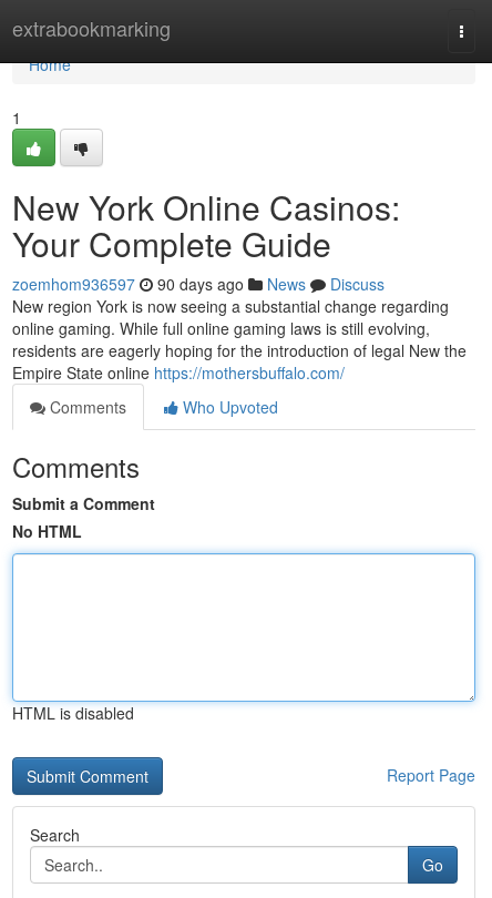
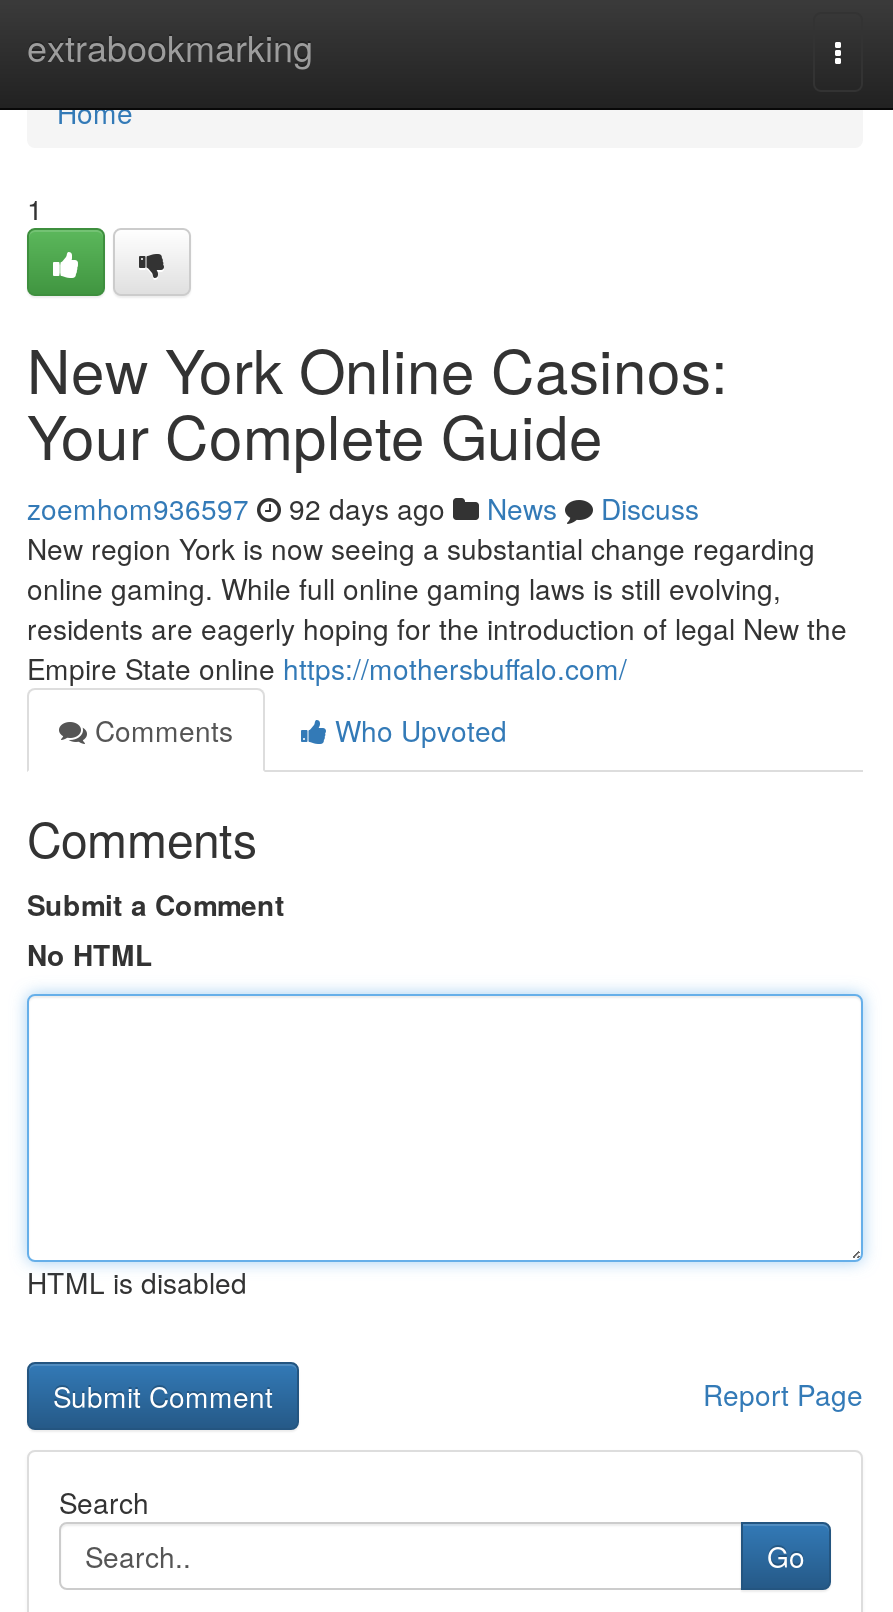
- zoemhom936597 90 days ago News Discuss
+ zoemhom936597 92 days ago News Discuss
